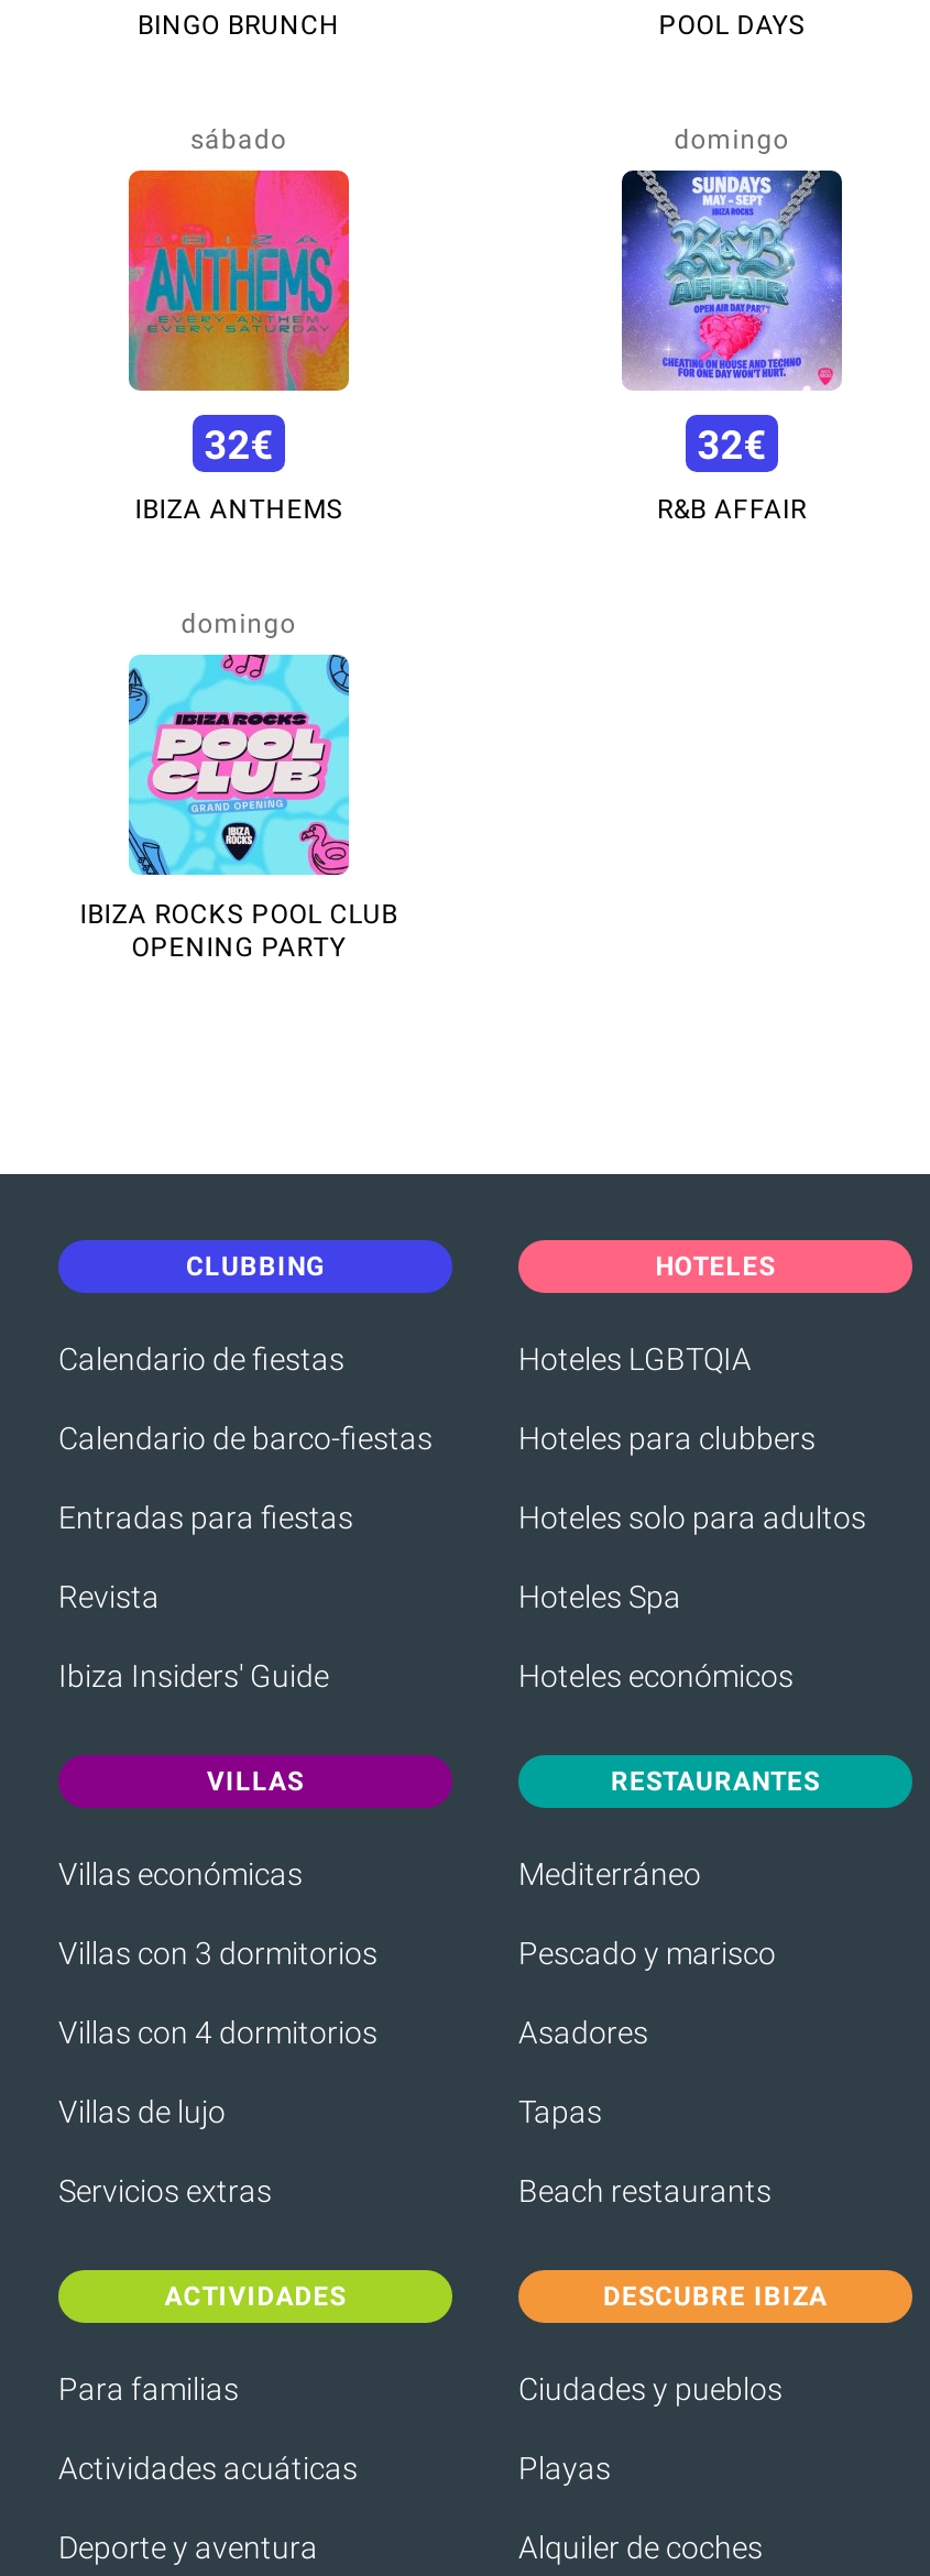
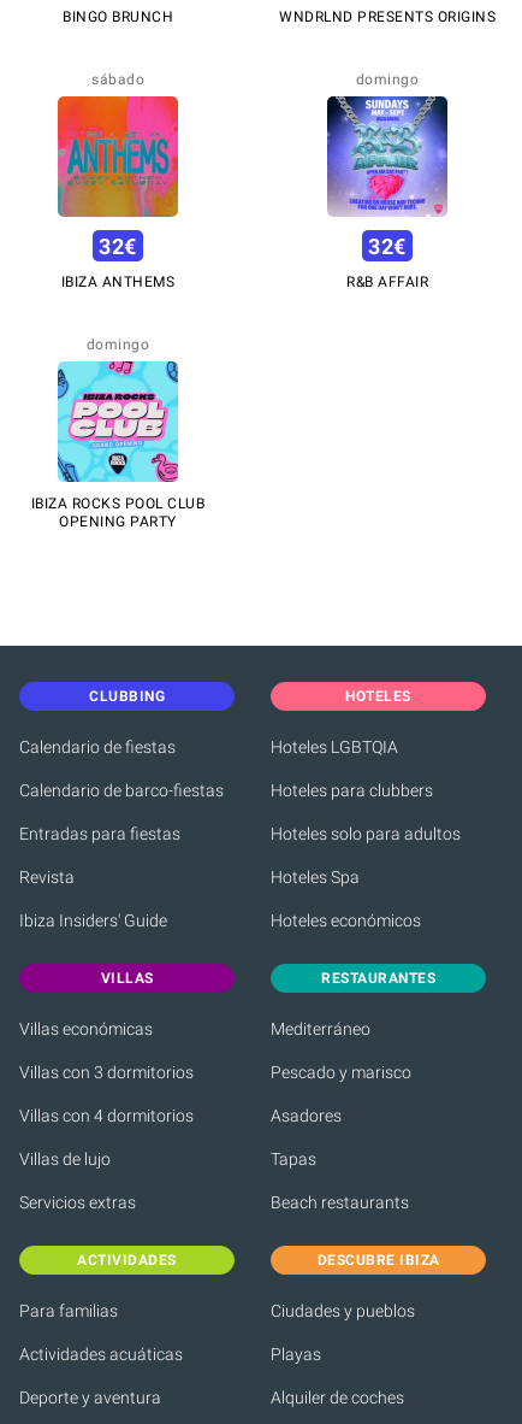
- POOL DAYS
+ WNDRLND PRESENTS ORIGINS
